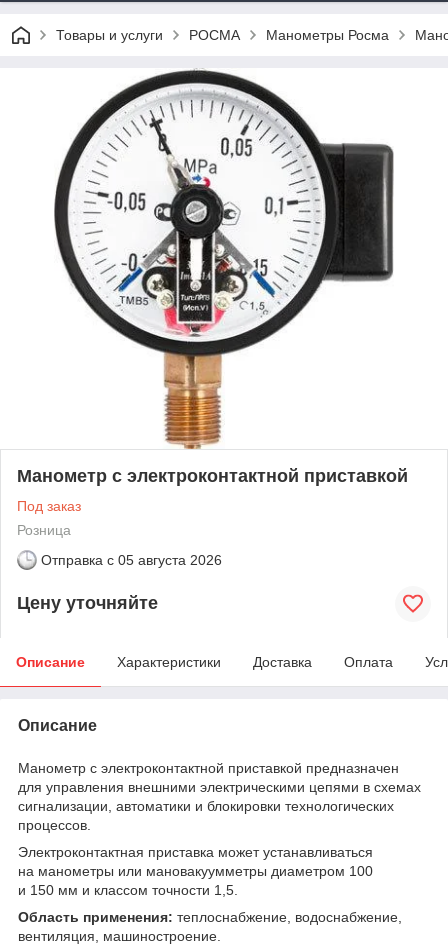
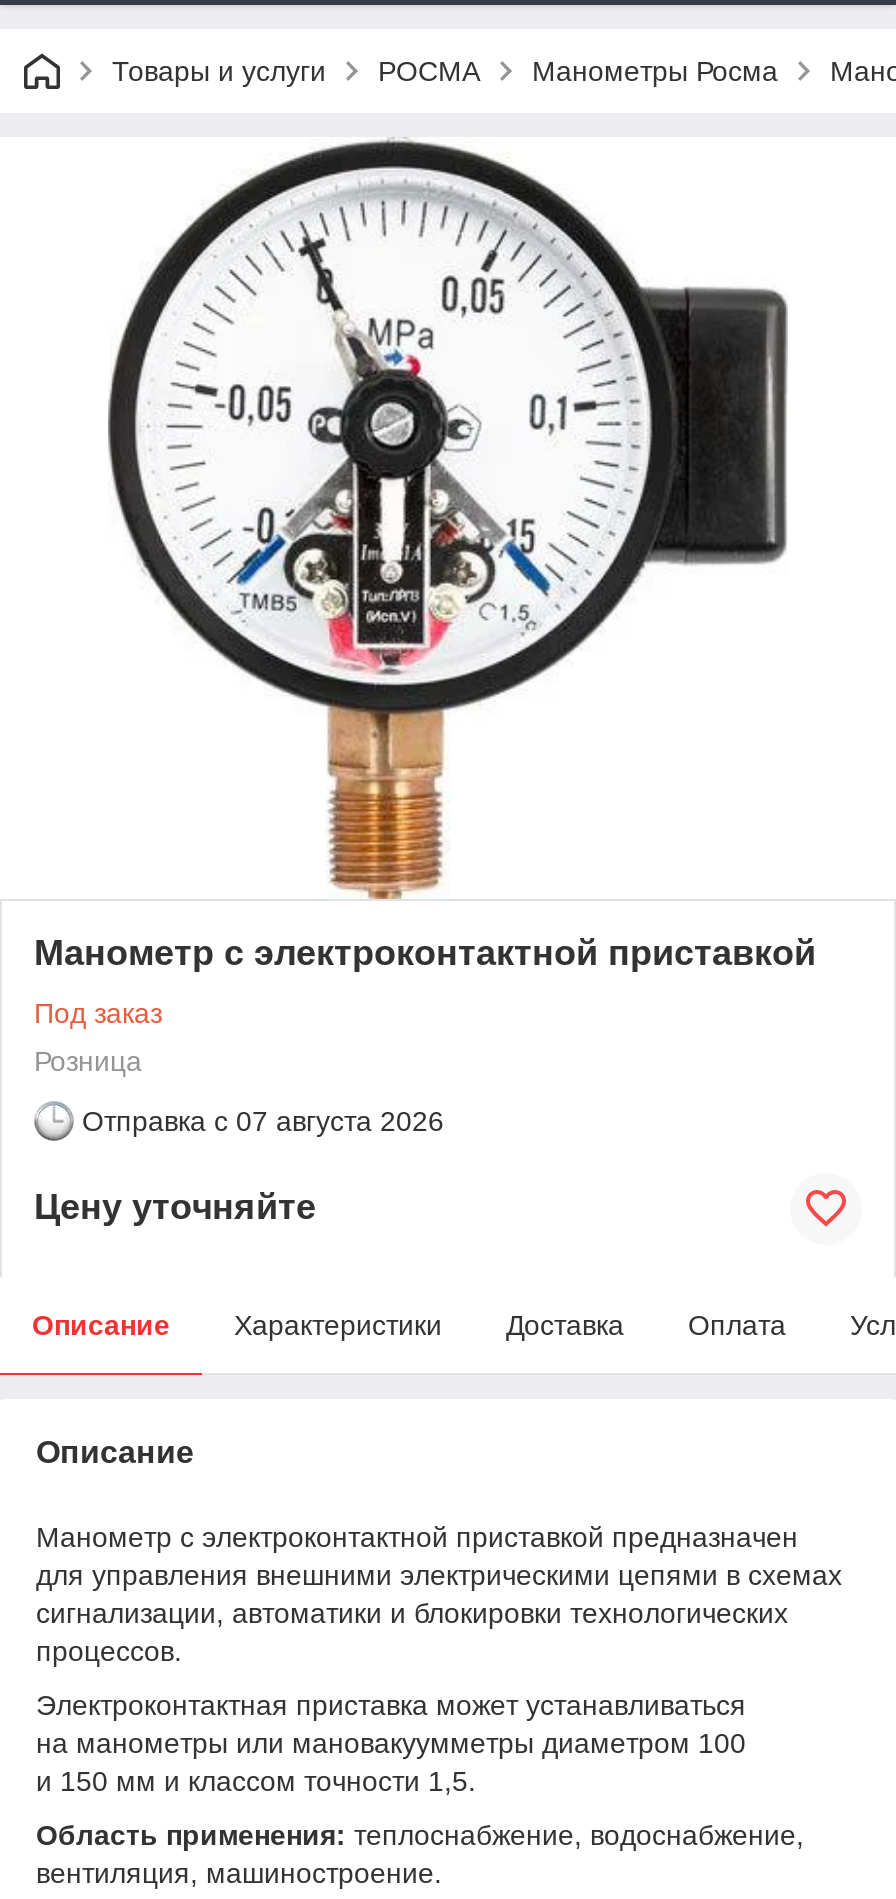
- Отправка с 05 августа 2026
+ Отправка с 07 августа 2026
